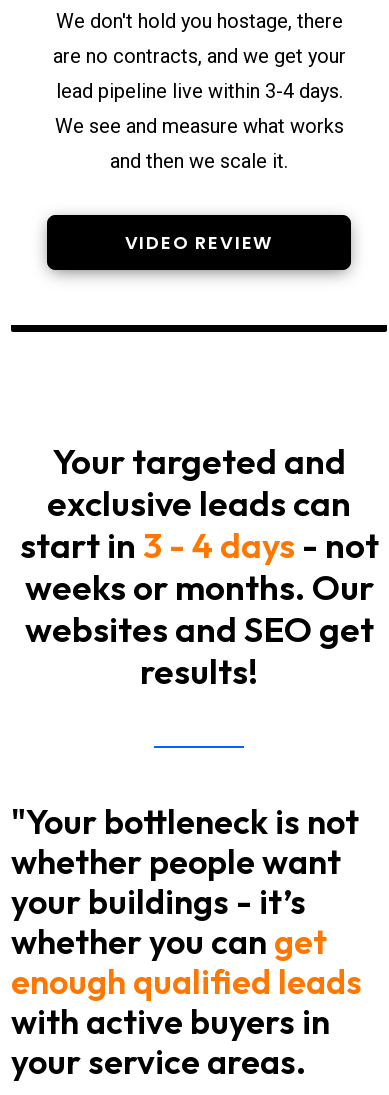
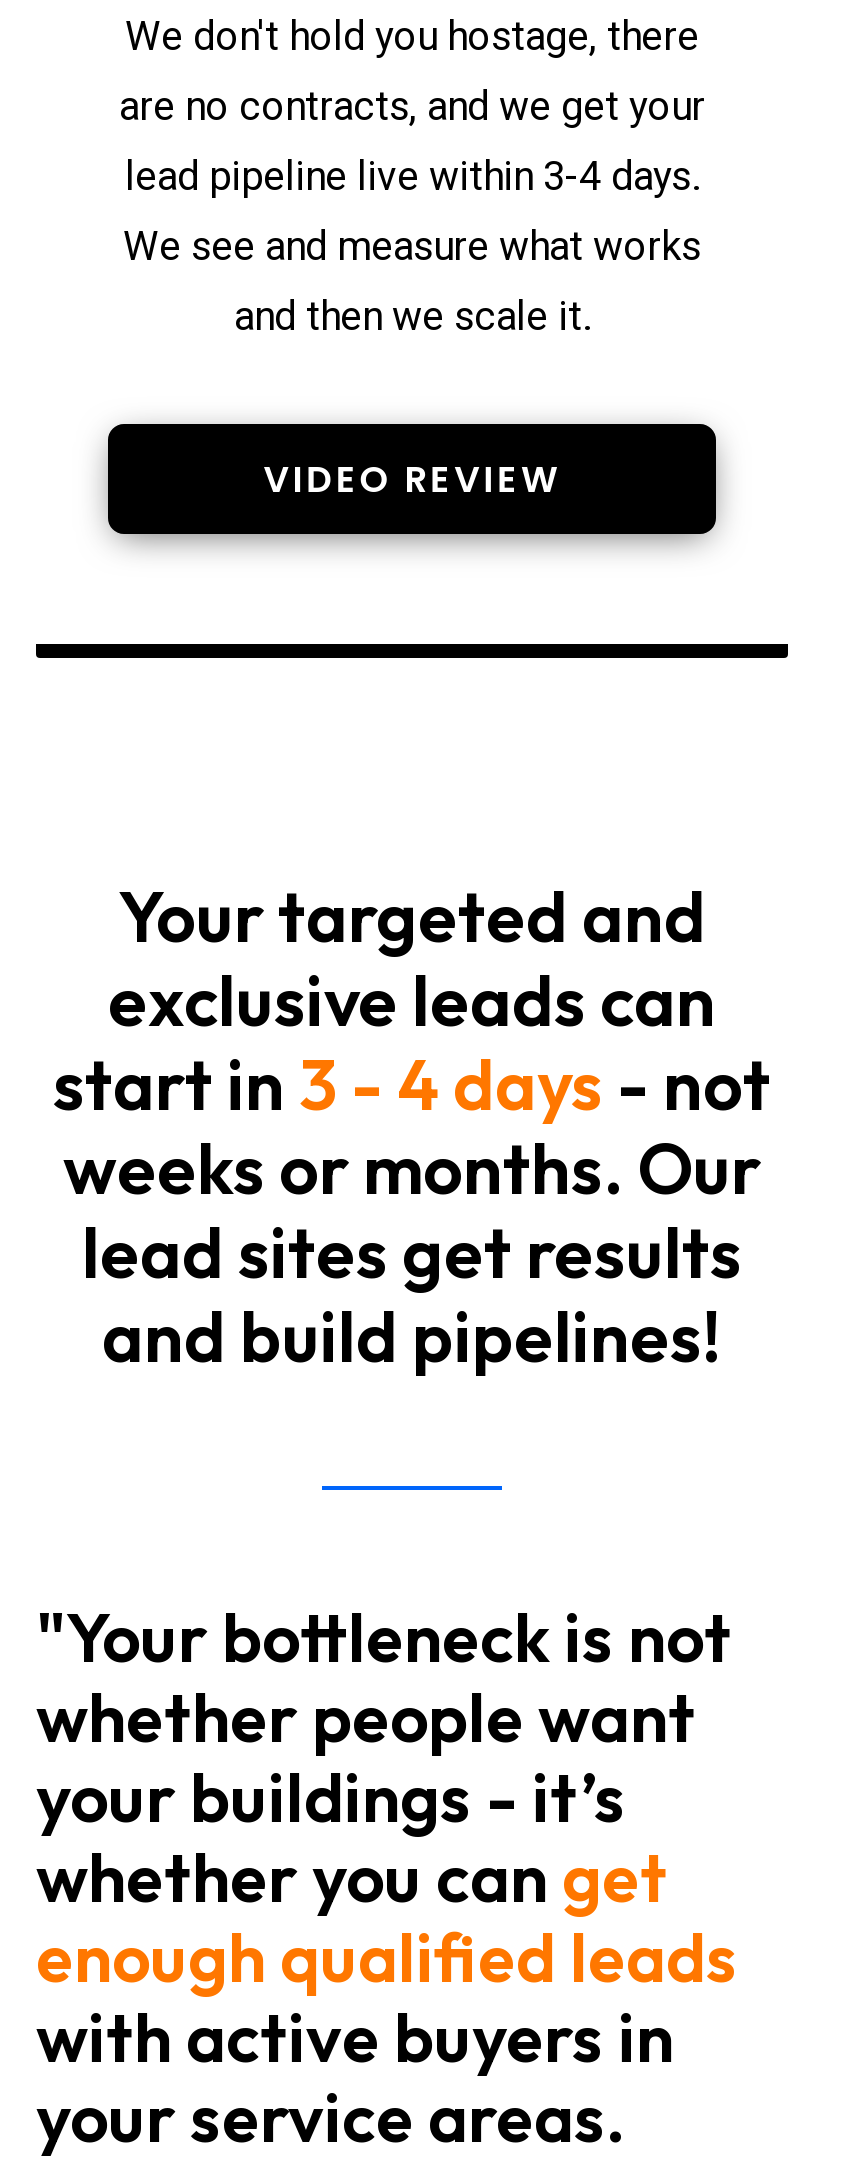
- websites and SEO get
- results!
+ lead sites get results
+ and build pipelines!
